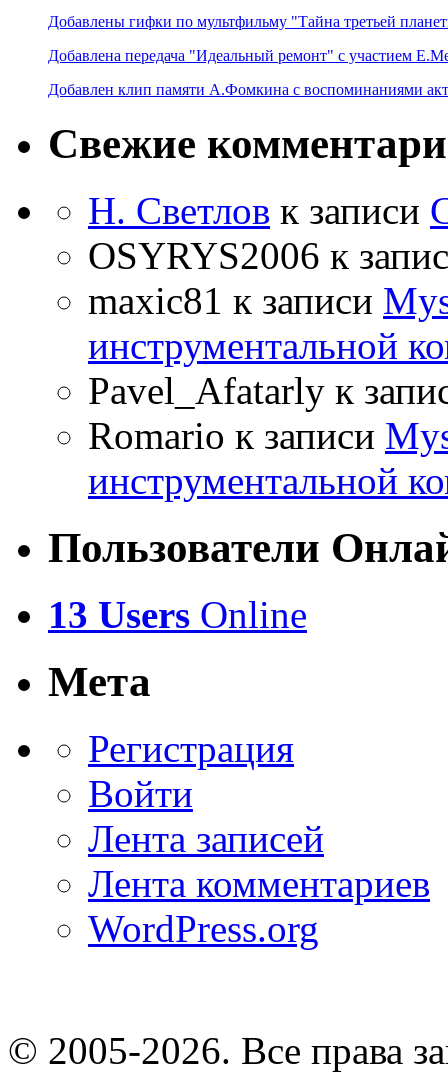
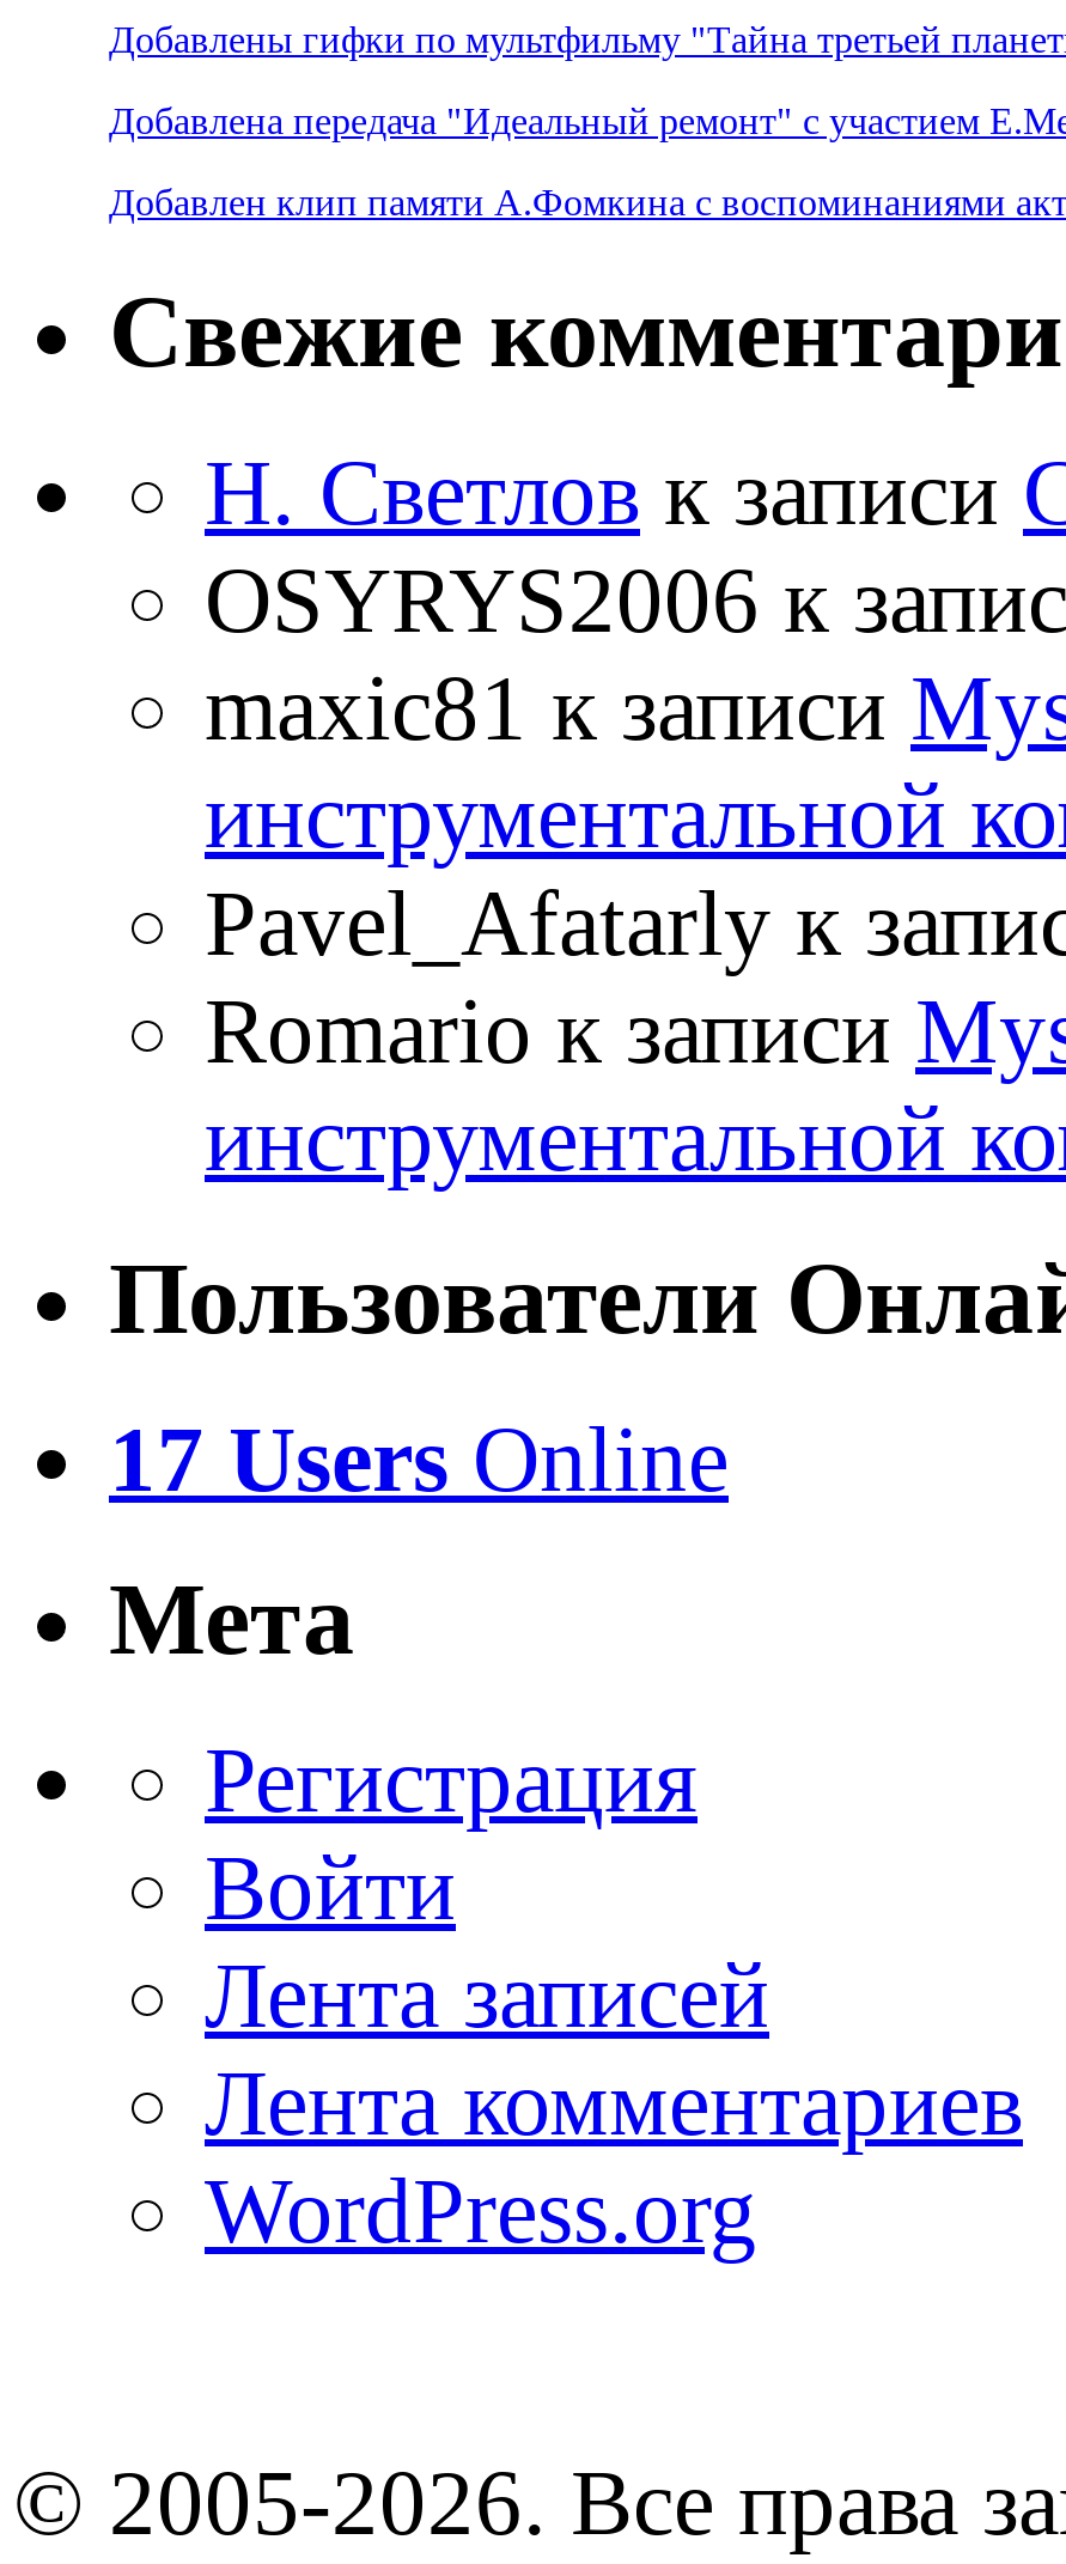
- 13 Users Online
+ 17 Users Online
